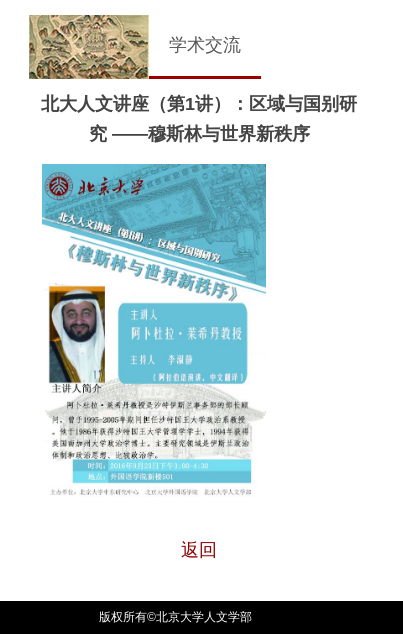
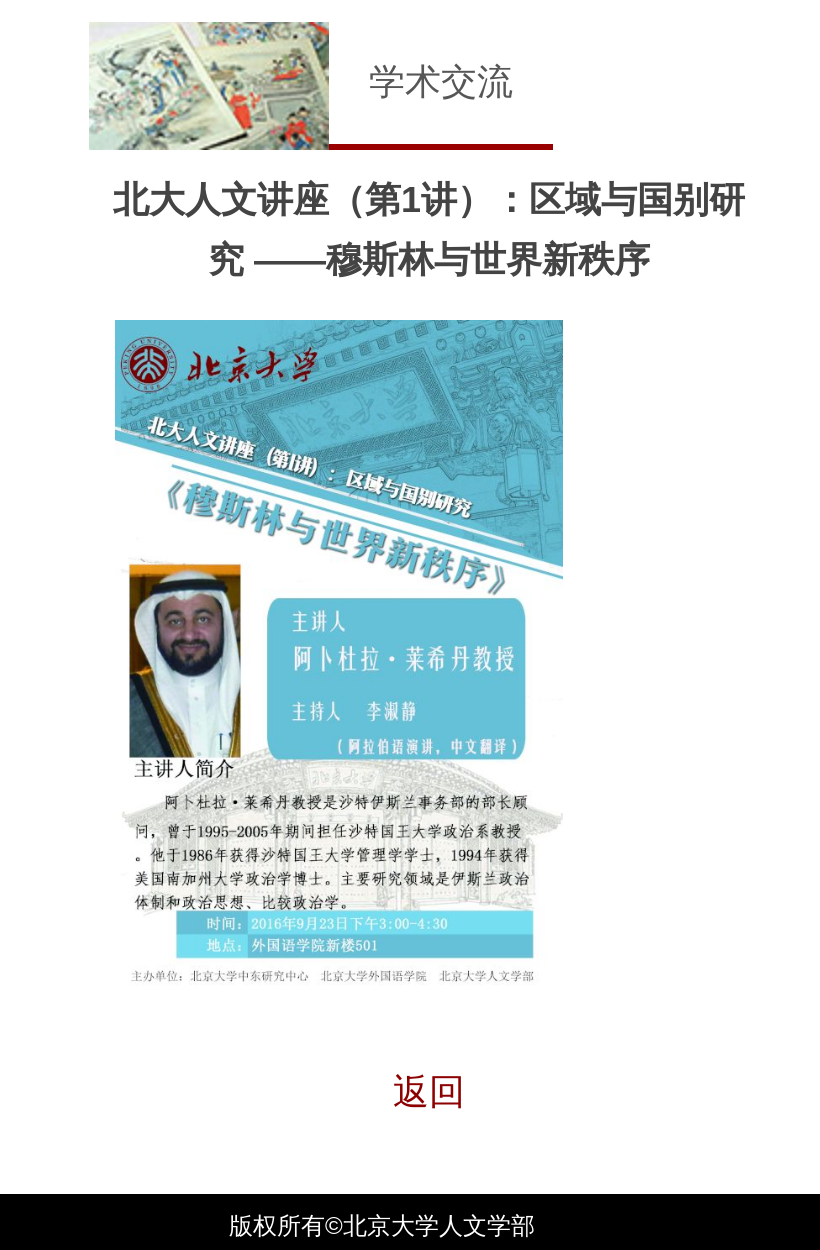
- [image]
+ [image]
